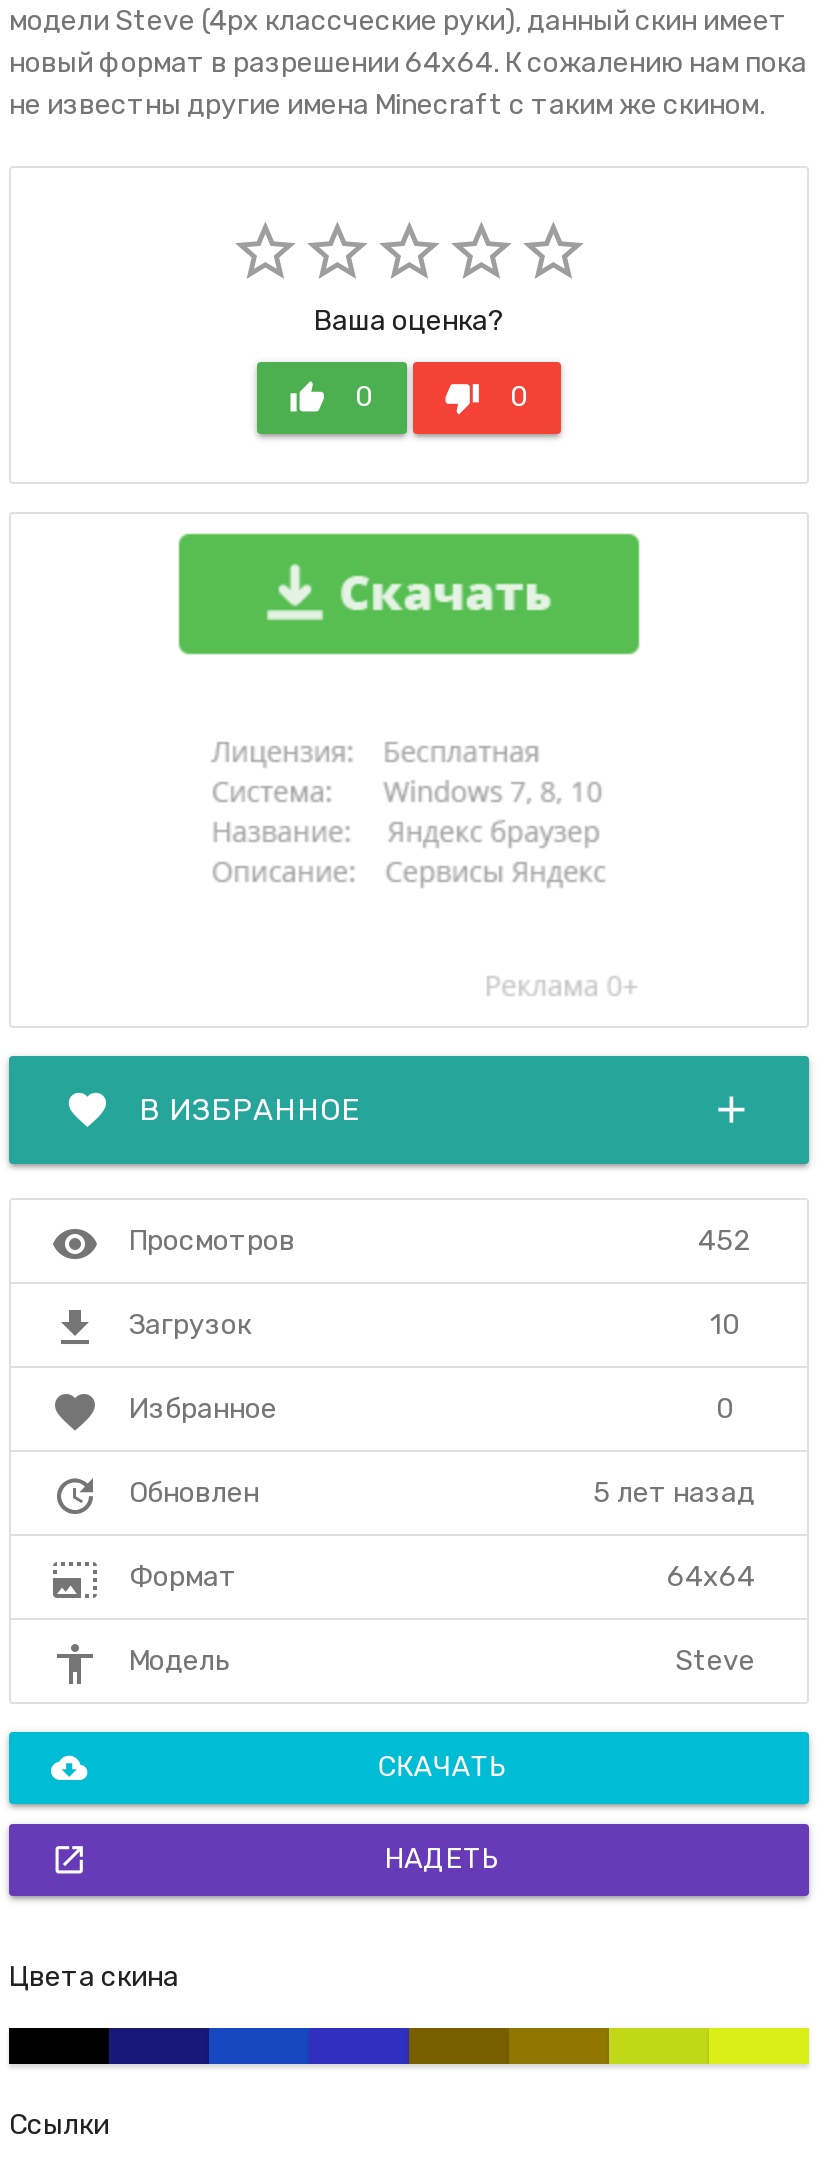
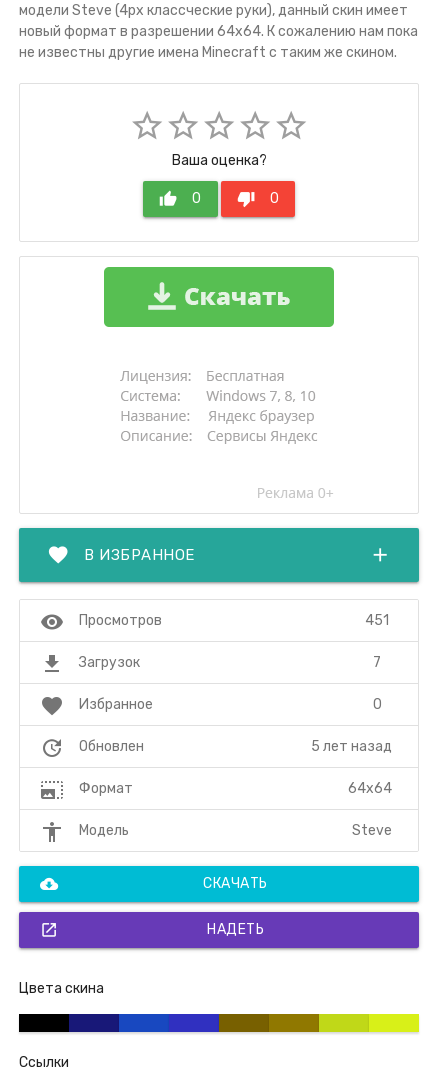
- 452
+ 451

- 10
+ 7
